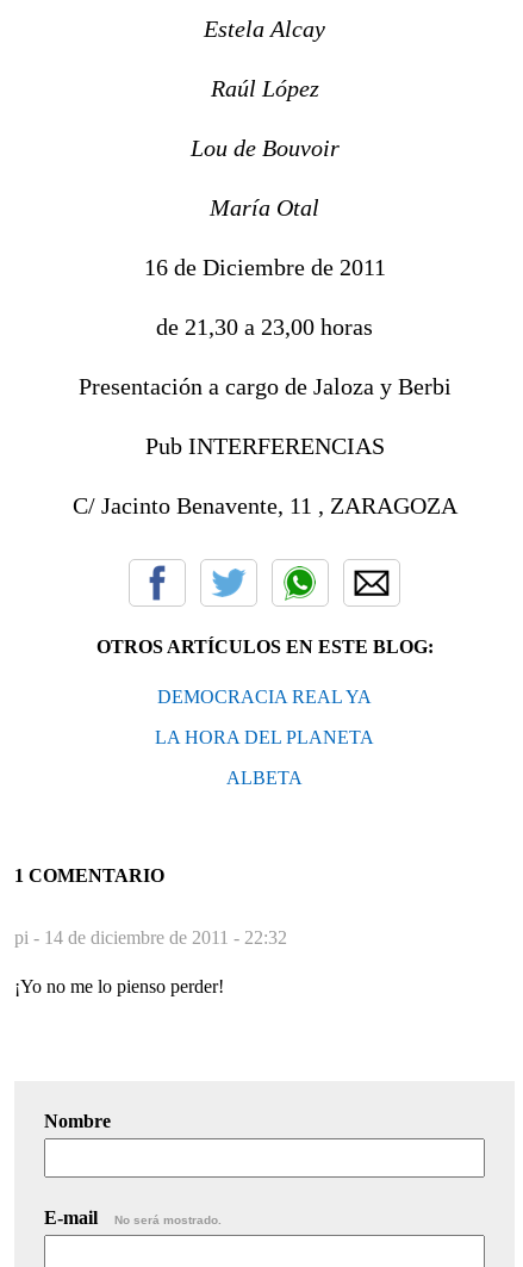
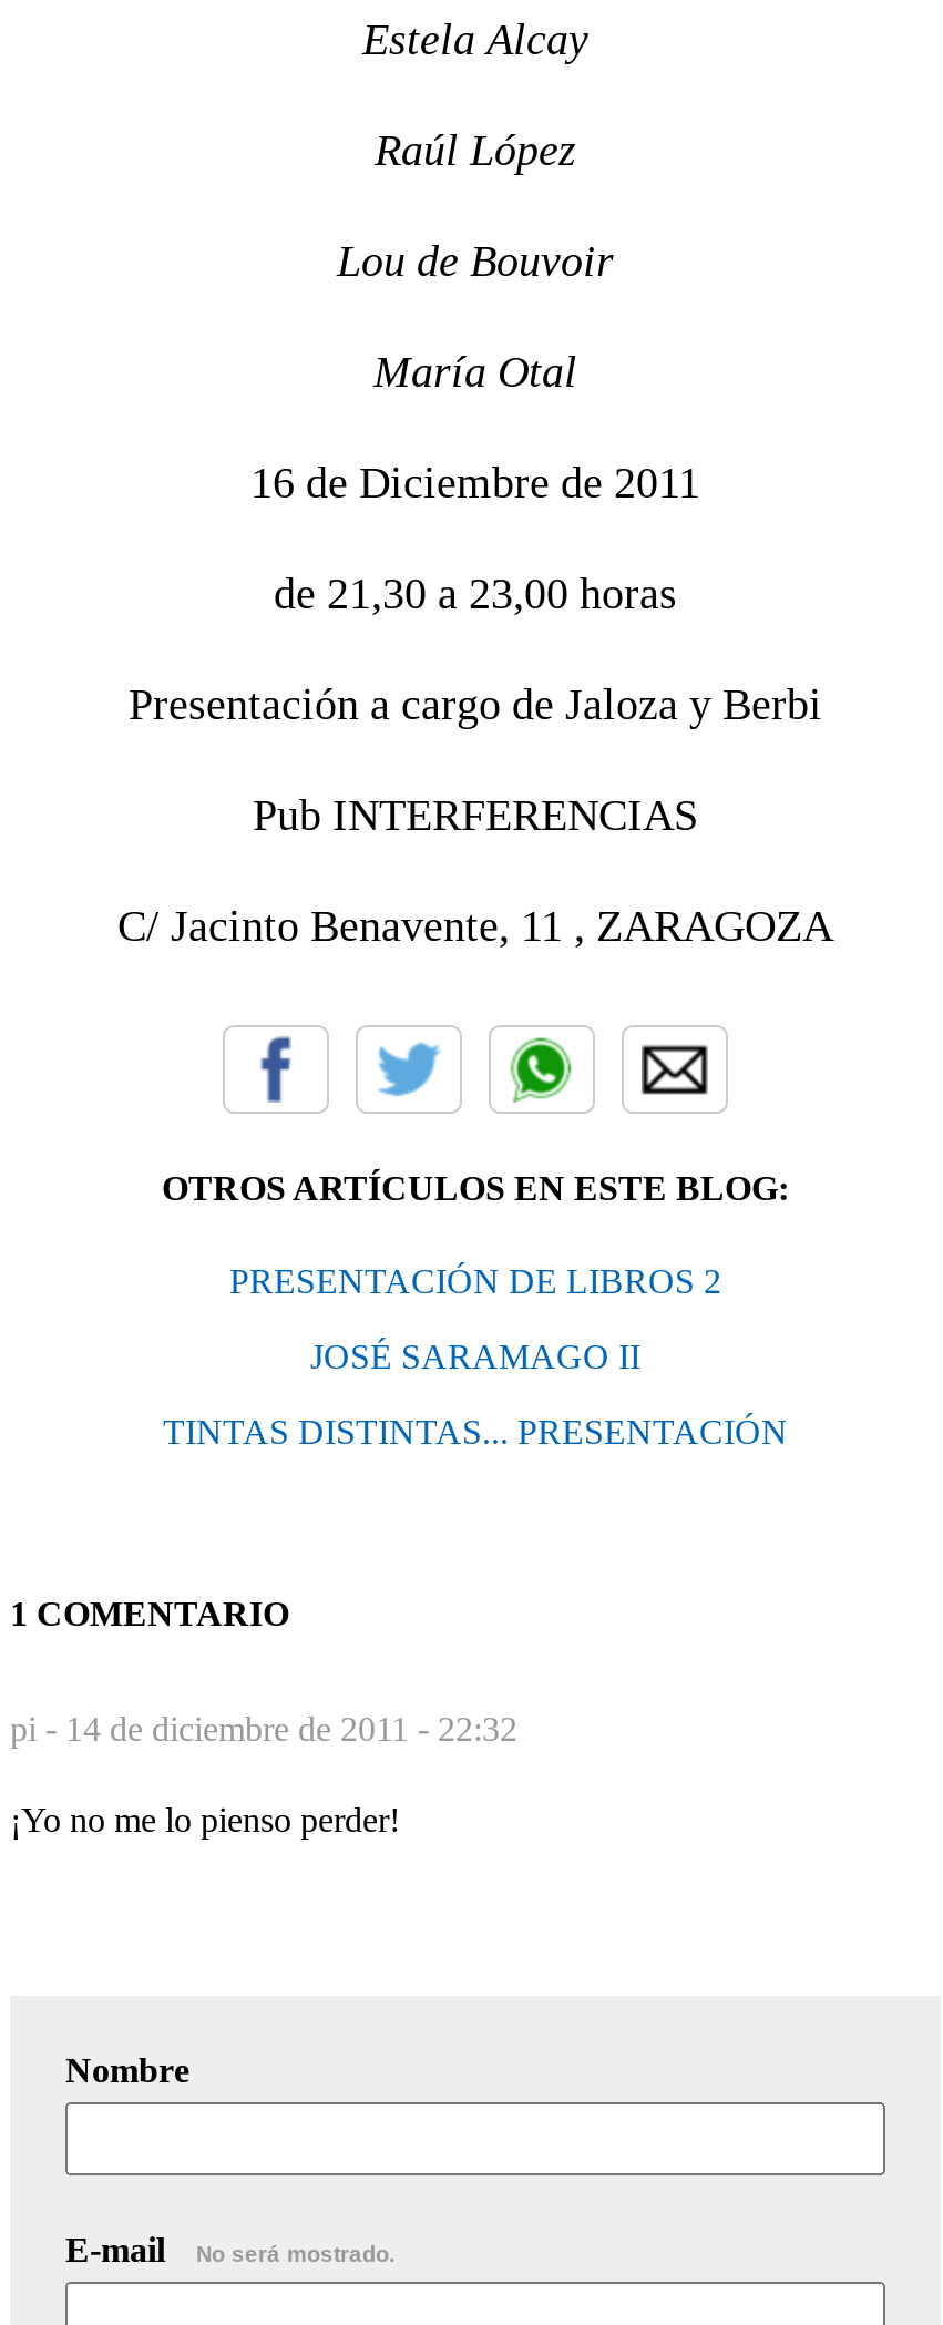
- DEMOCRACIA REAL YA
+ PRESENTACIÓN DE LIBROS 2

- LA HORA DEL PLANETA
+ JOSÉ SARAMAGO II

- ALBETA
+ TINTAS DISTINTAS... PRESENTACIÓN
